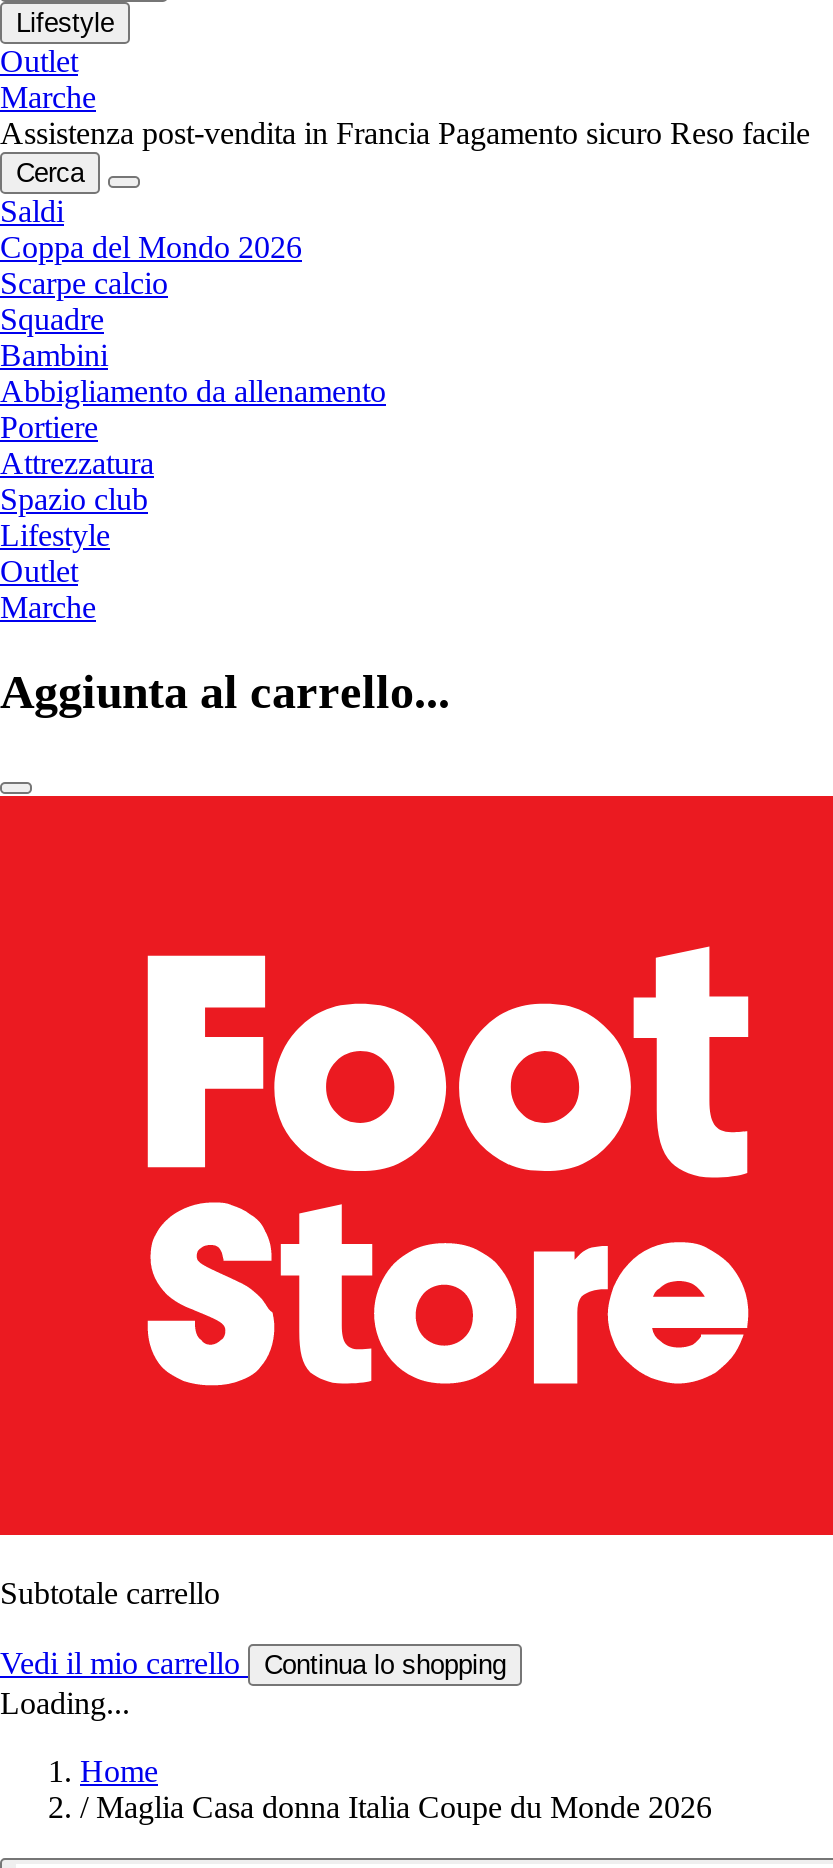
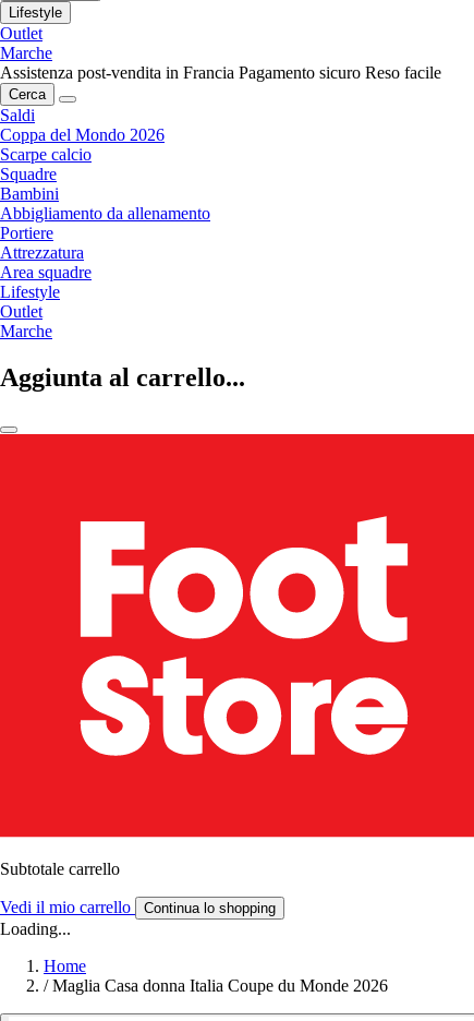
- Spazio club
+ Area squadre
